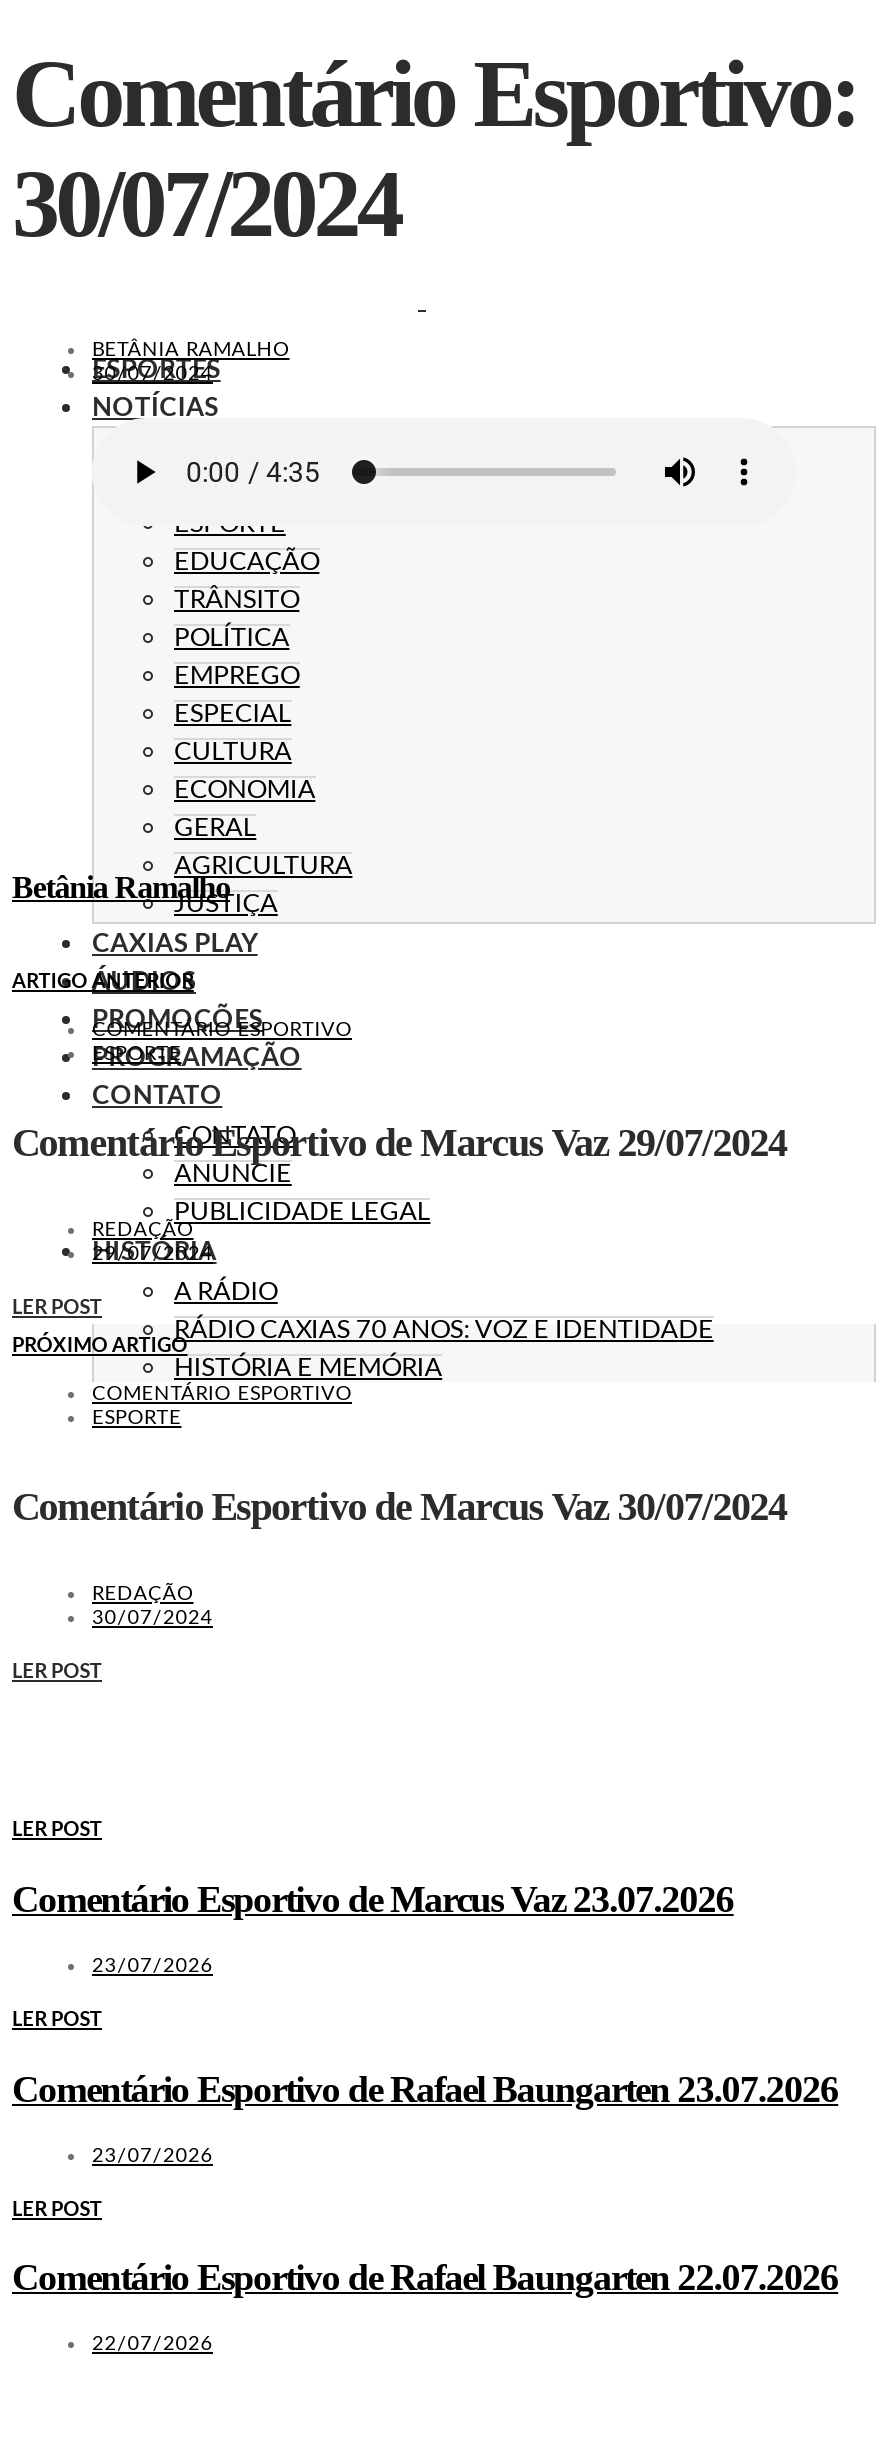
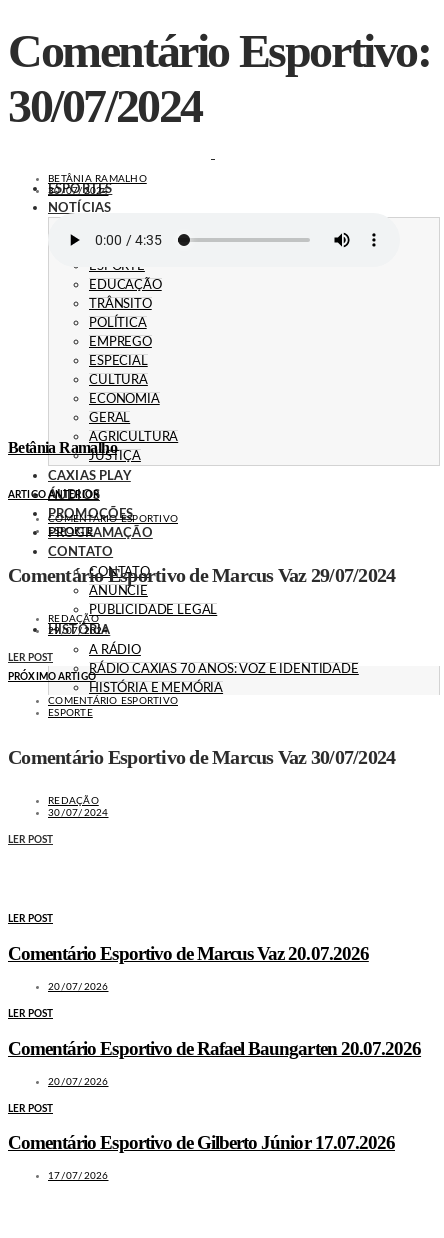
- Comentário Esportivo de Marcus Vaz 23.07.2026
+ Comentário Esportivo de Marcus Vaz 20.07.2026

- 23/07/2026
+ 20/07/2026

- Comentário Esportivo de Rafael Baungarten 23.07.2026
+ Comentário Esportivo de Rafael Baungarten 20.07.2026

- 23/07/2026
+ 20/07/2026

- Comentário Esportivo de Rafael Baungarten 22.07.2026
+ Comentário Esportivo de Gilberto Júnior 17.07.2026

- 22/07/2026
+ 17/07/2026
